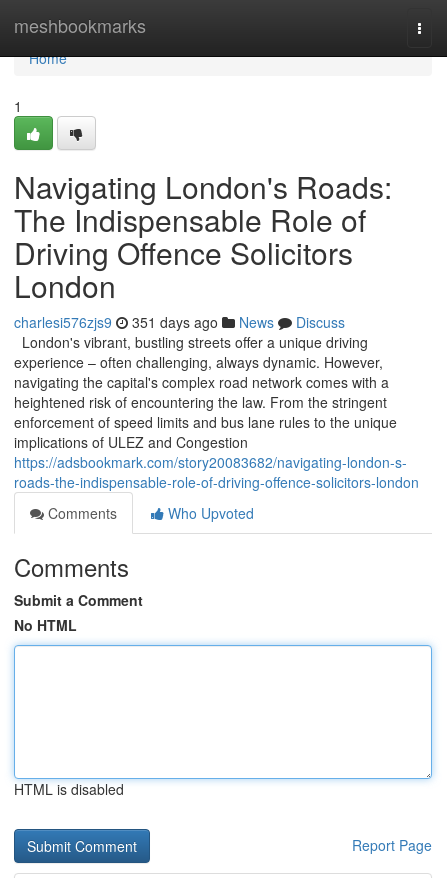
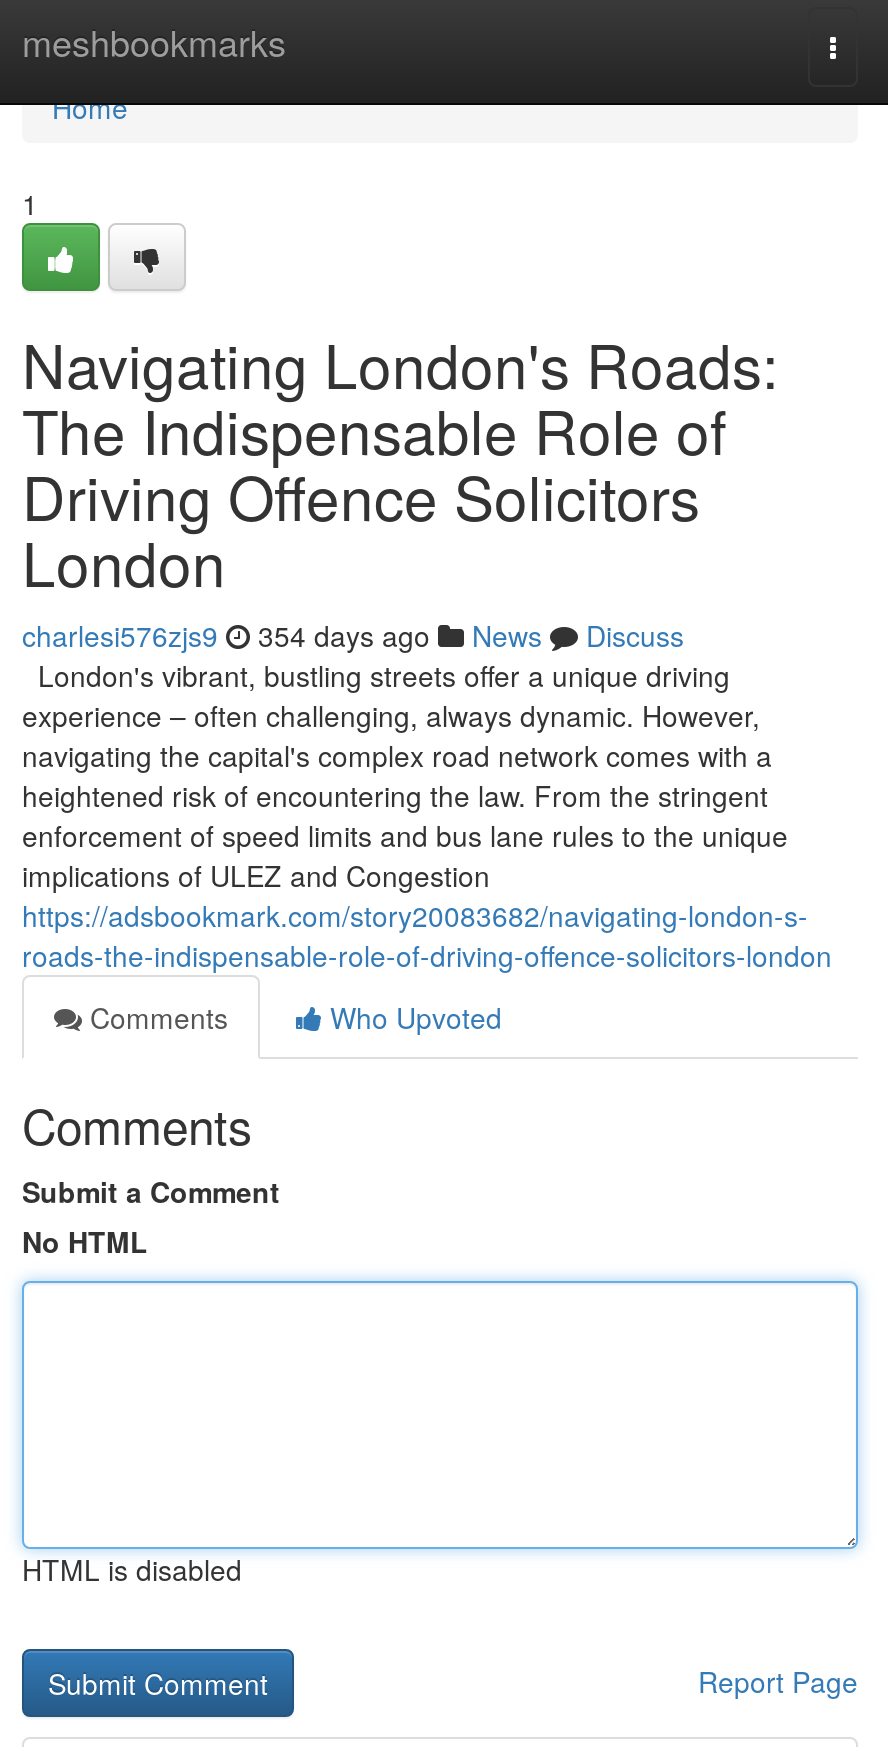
- charlesi576zjs9 351 days ago News Discuss
+ charlesi576zjs9 354 days ago News Discuss
